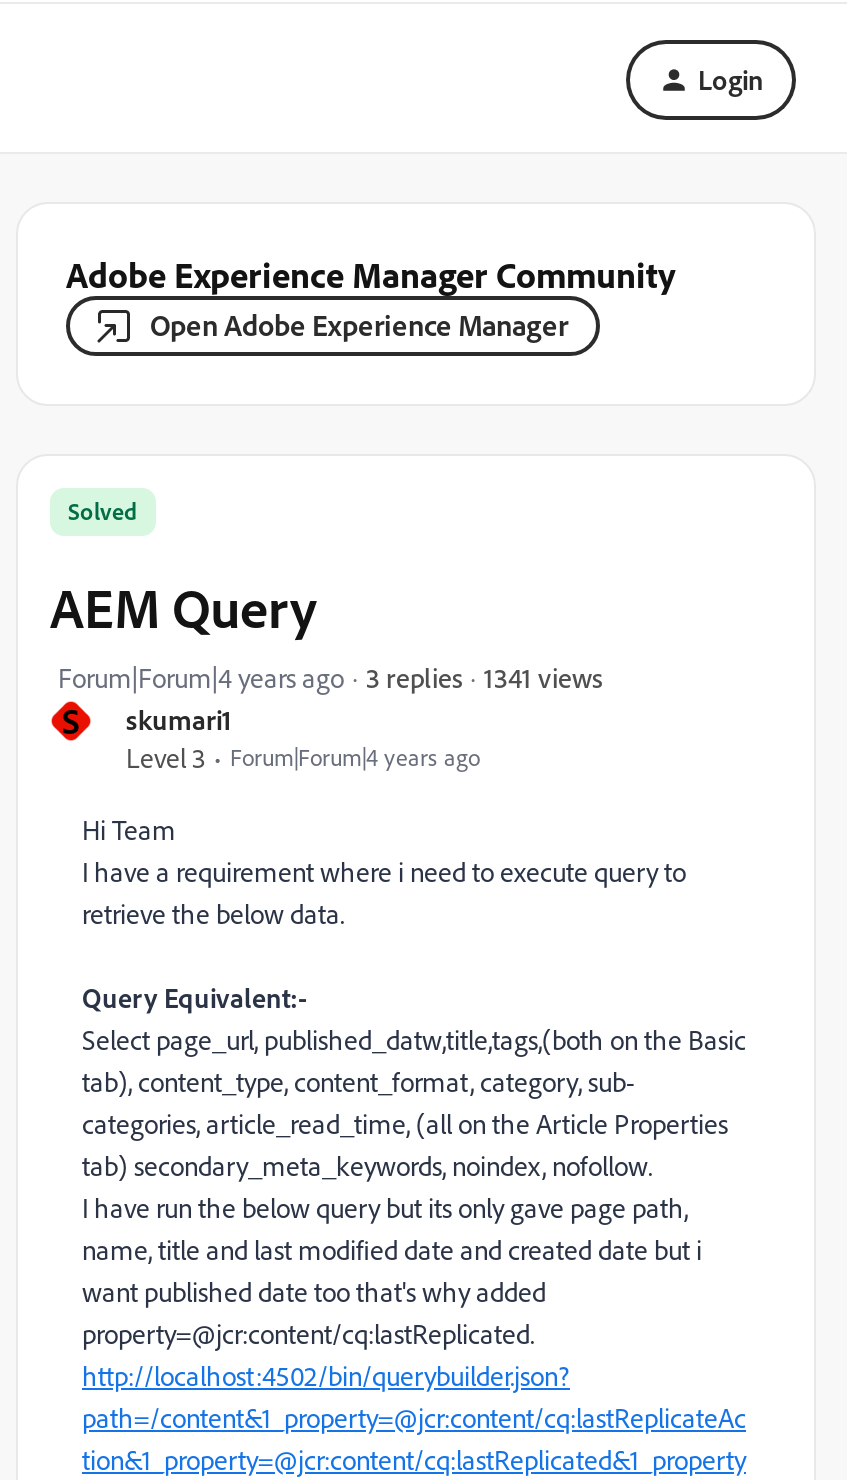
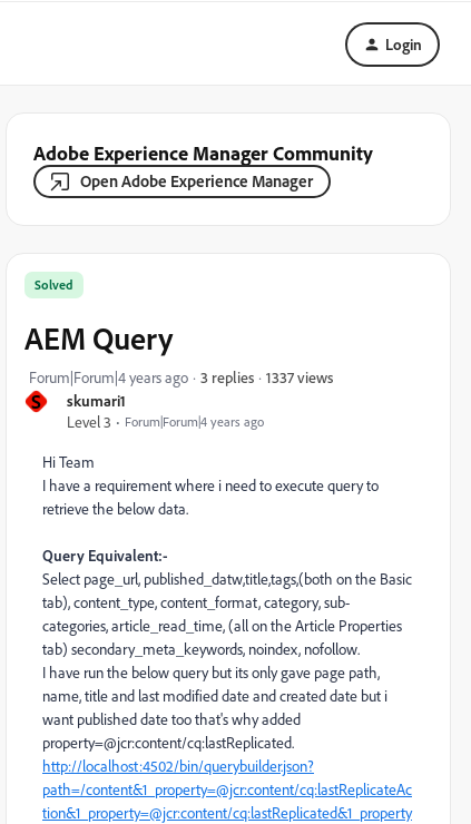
- 1341 views
+ 1337 views
